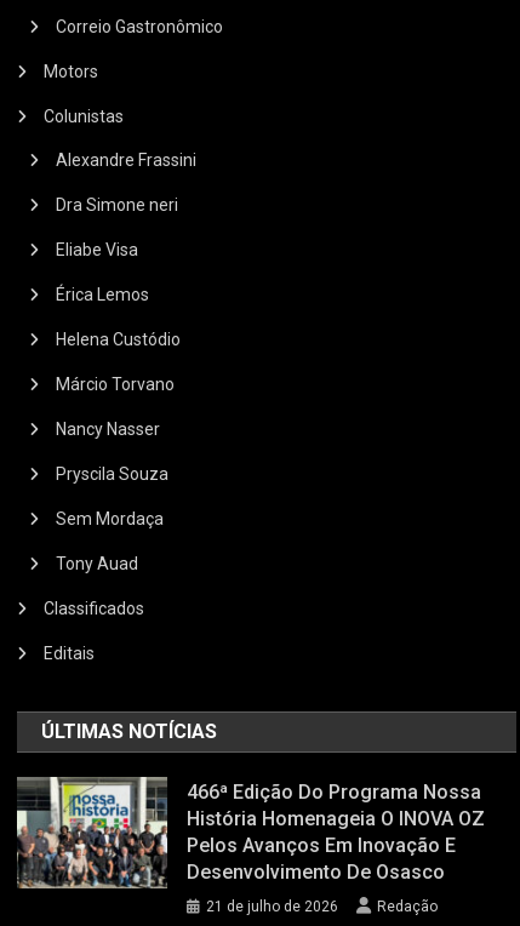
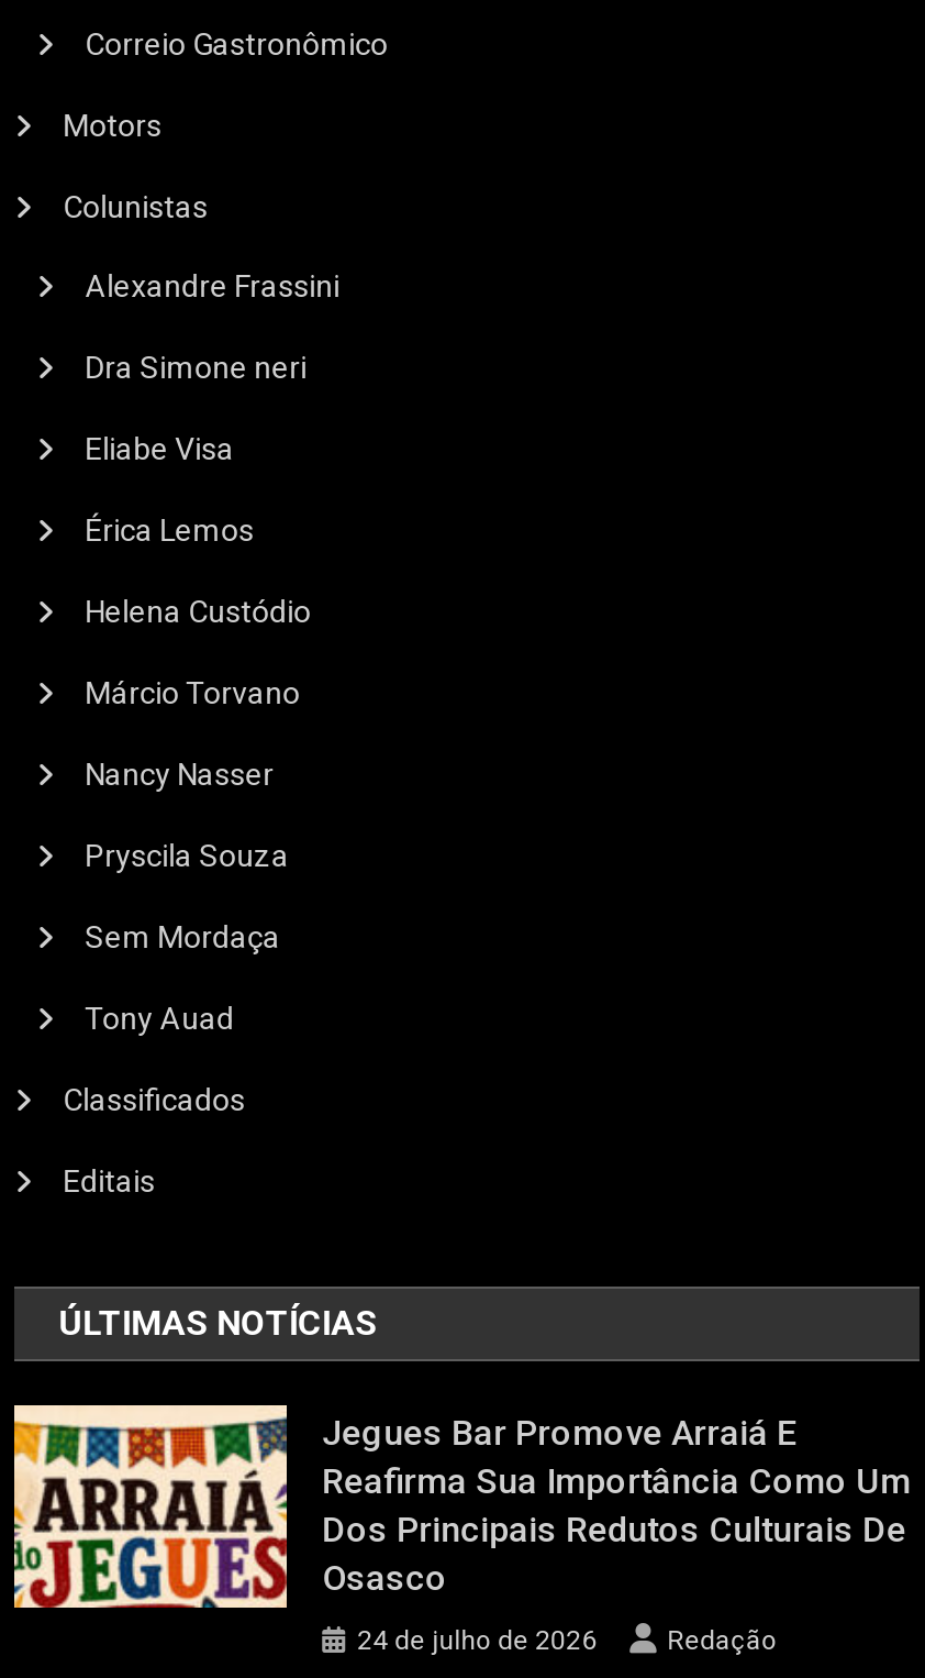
- [image]
- 466ª Edição Do Programa Nossa
- História Homenageia O INOVA OZ
- Pelos Avanços Em Inovação E
- Desenvolvimento De Osasco
+ [image]
+ Jegues Bar Promove Arraiá E
+ Reafirma Sua Importância Como Um
+ Dos Principais Redutos Culturais De
+ Osasco

- 21 de julho de 2026
+ 24 de julho de 2026
